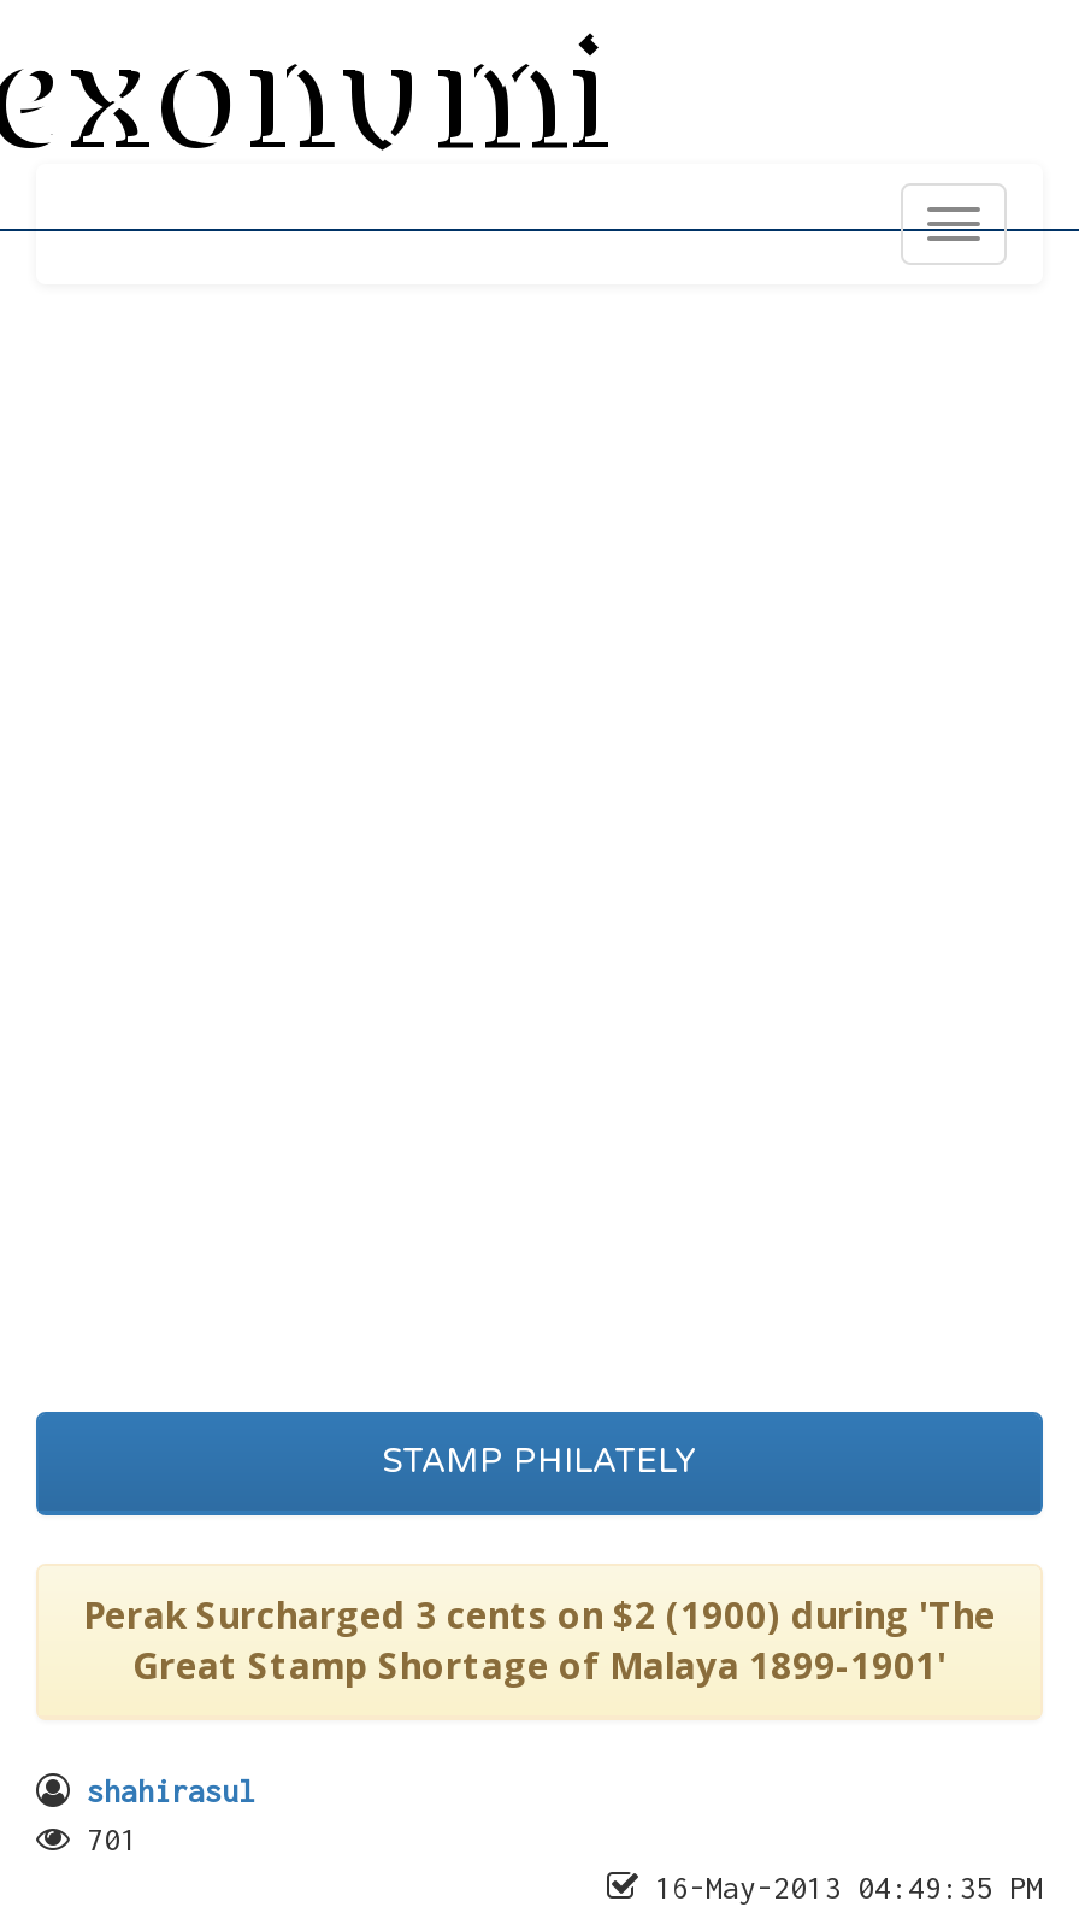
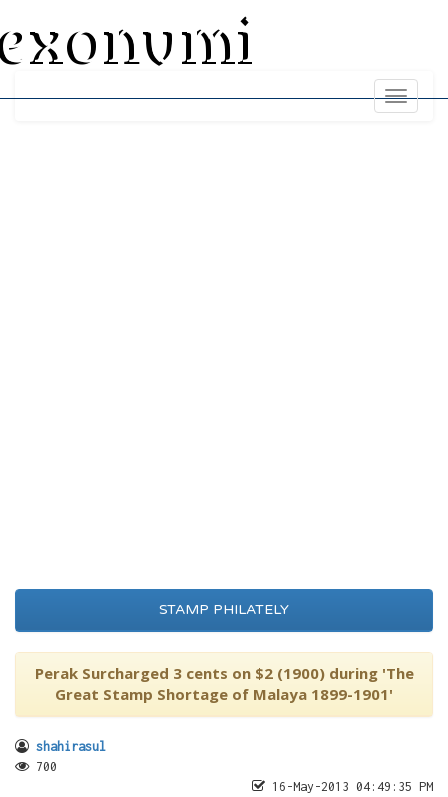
- 701
+ 700
